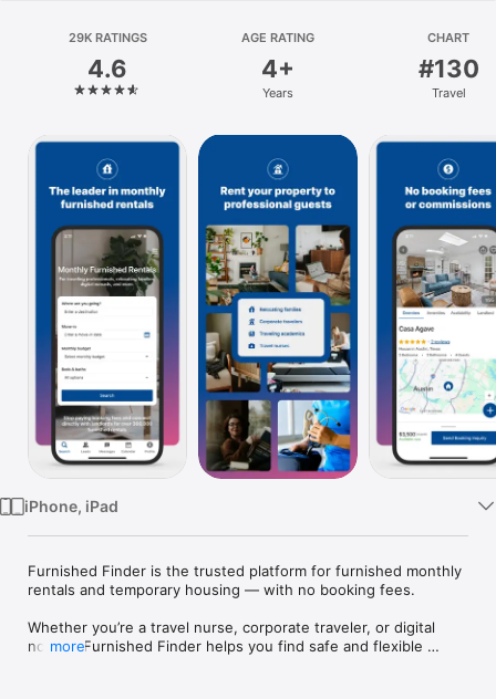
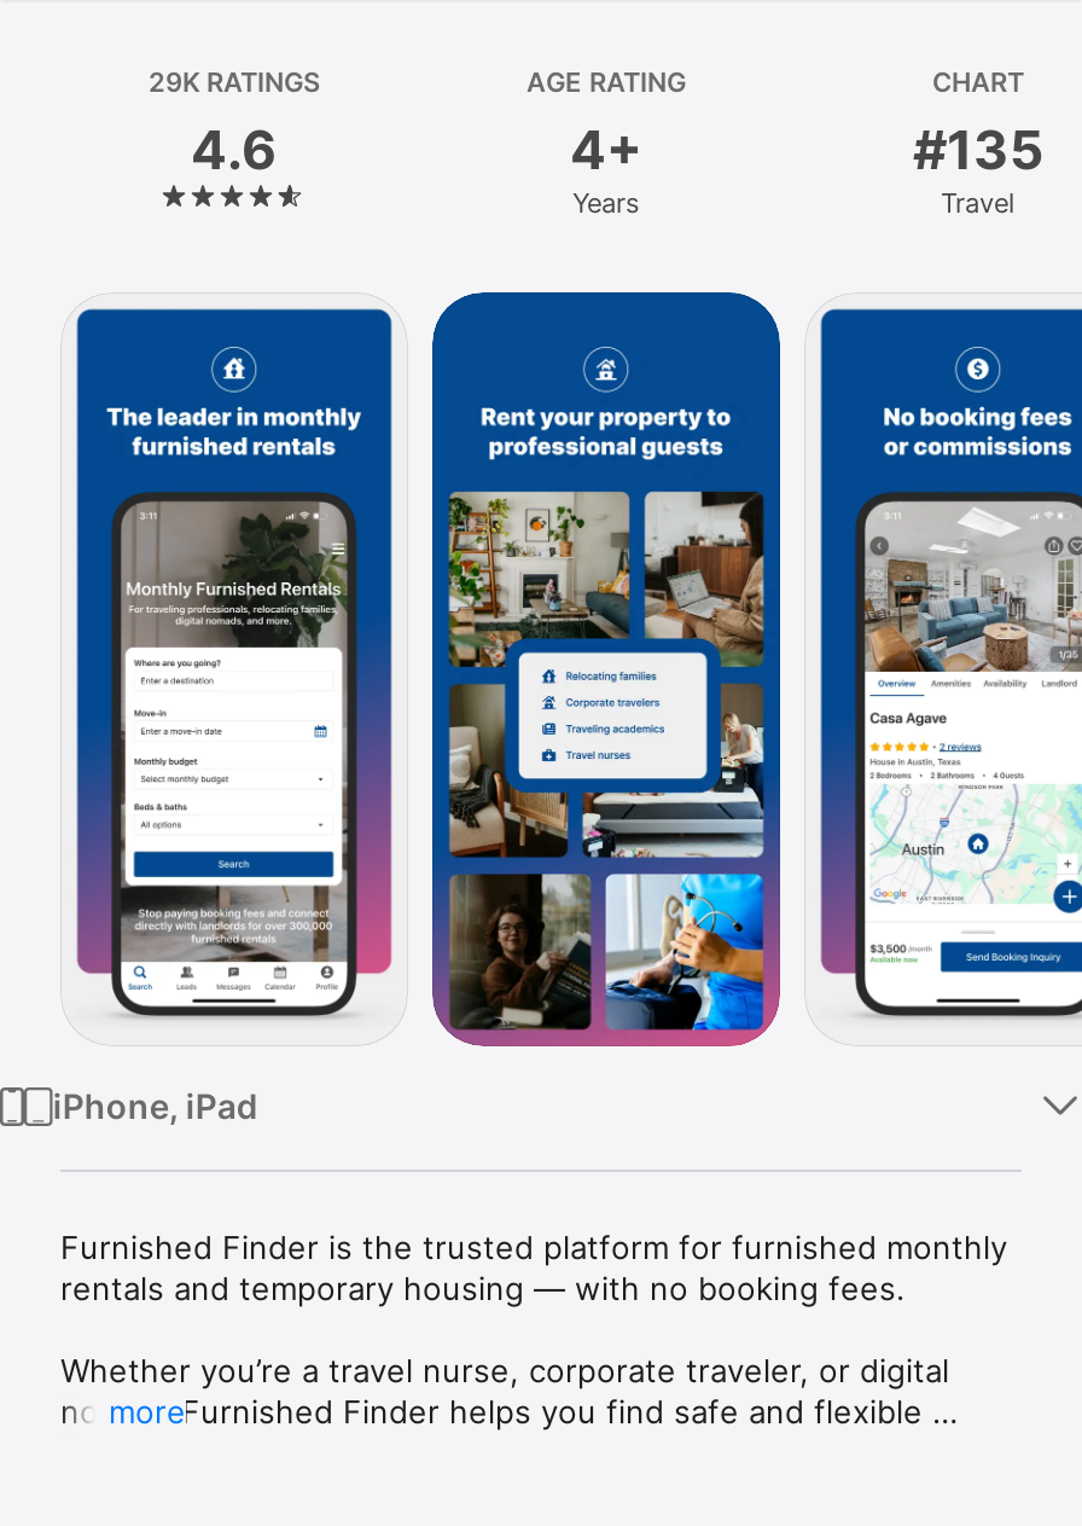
- #130
+ #135
